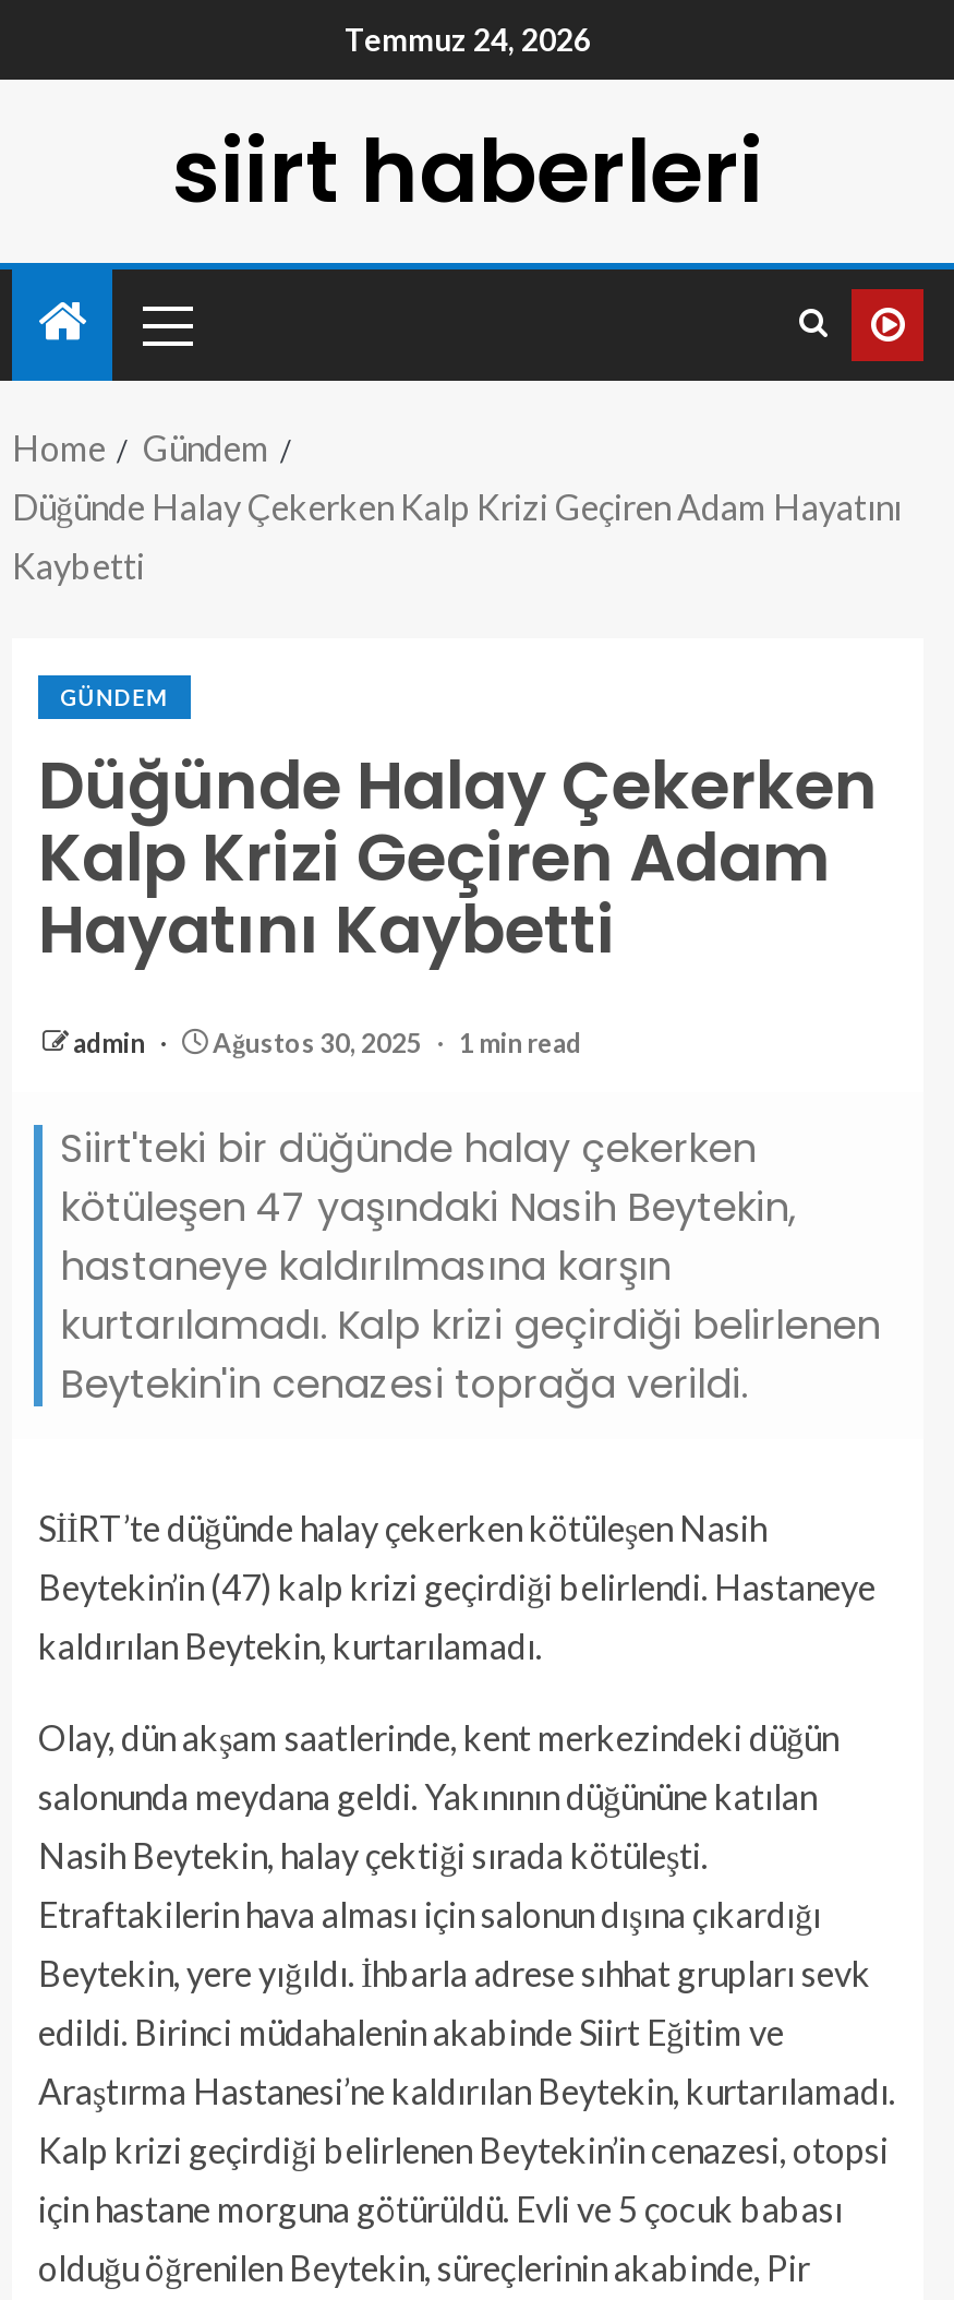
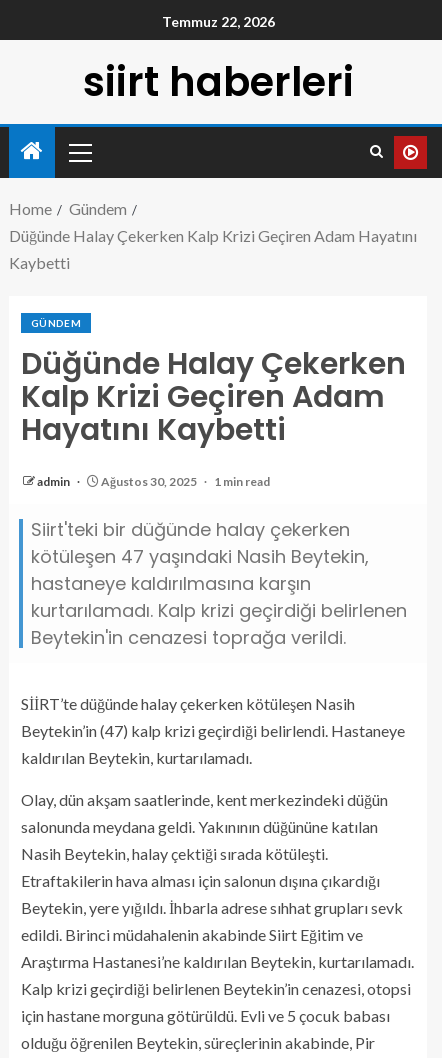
- Temmuz 24, 2026
+ Temmuz 22, 2026
